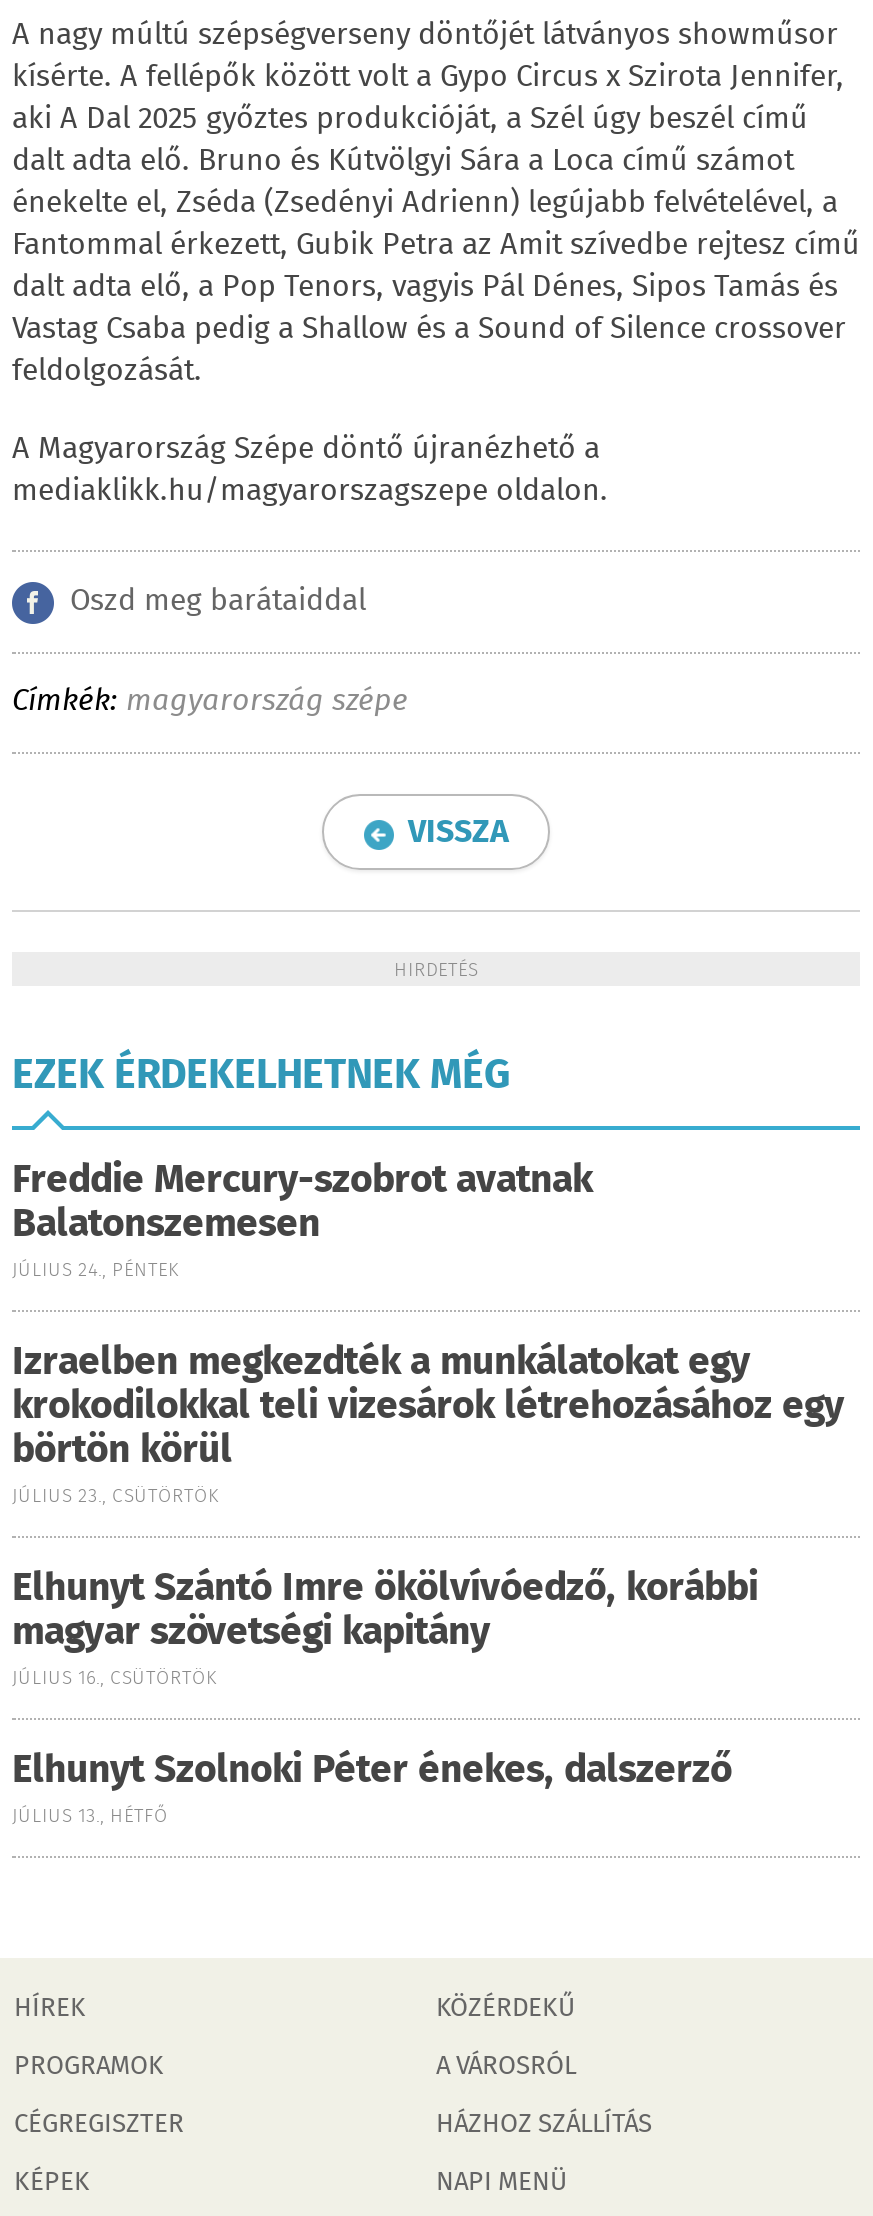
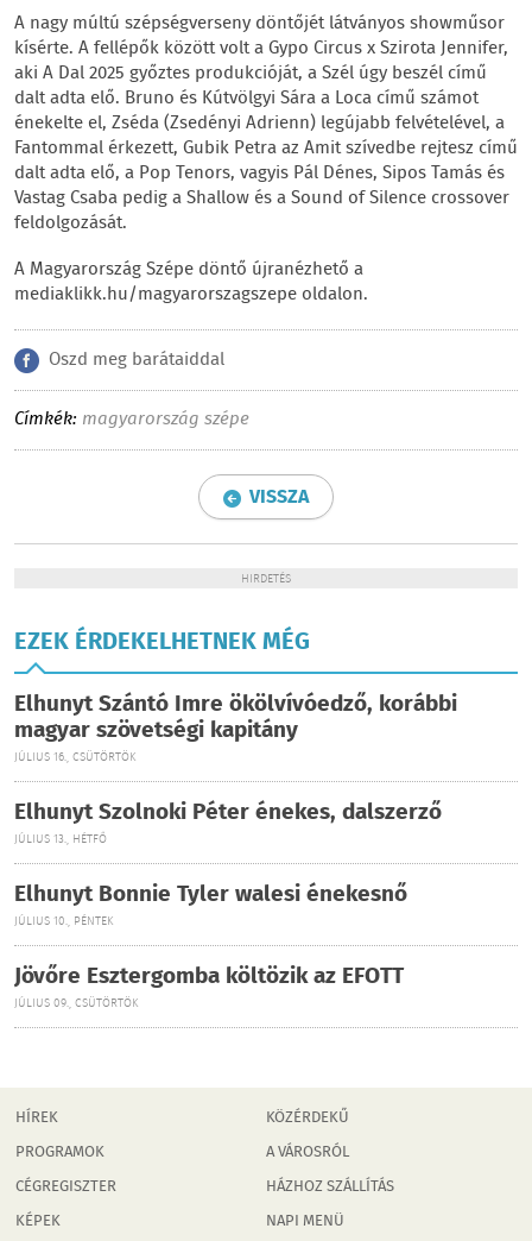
- Freddie Mercury-szobrot avatnak
- Balatonszemesen
- JÚLIUS 24., PÉNTEK
- Izraelben megkezdték a munkálatokat egy
- krokodilokkal teli vizesárok létrehozásához egy
- börtön körül
- JÚLIUS 23., CSÜTÖRTÖK

moved up: Elhunyt Szántó Imre ökölvívóedző, korábbi | magyar szövetségi kapitány | JÚLIUS 16., CSÜTÖRTÖK | Elhunyt Szolnoki Péter énekes, dalszerző | JÚLIUS 13., HÉTFŐ

+ Elhunyt Bonnie Tyler walesi énekesnő
+ JÚLIUS 10., PÉNTEK
+ Jövőre Esztergomba költözik az EFOTT
+ JÚLIUS 09., CSÜTÖRTÖK
